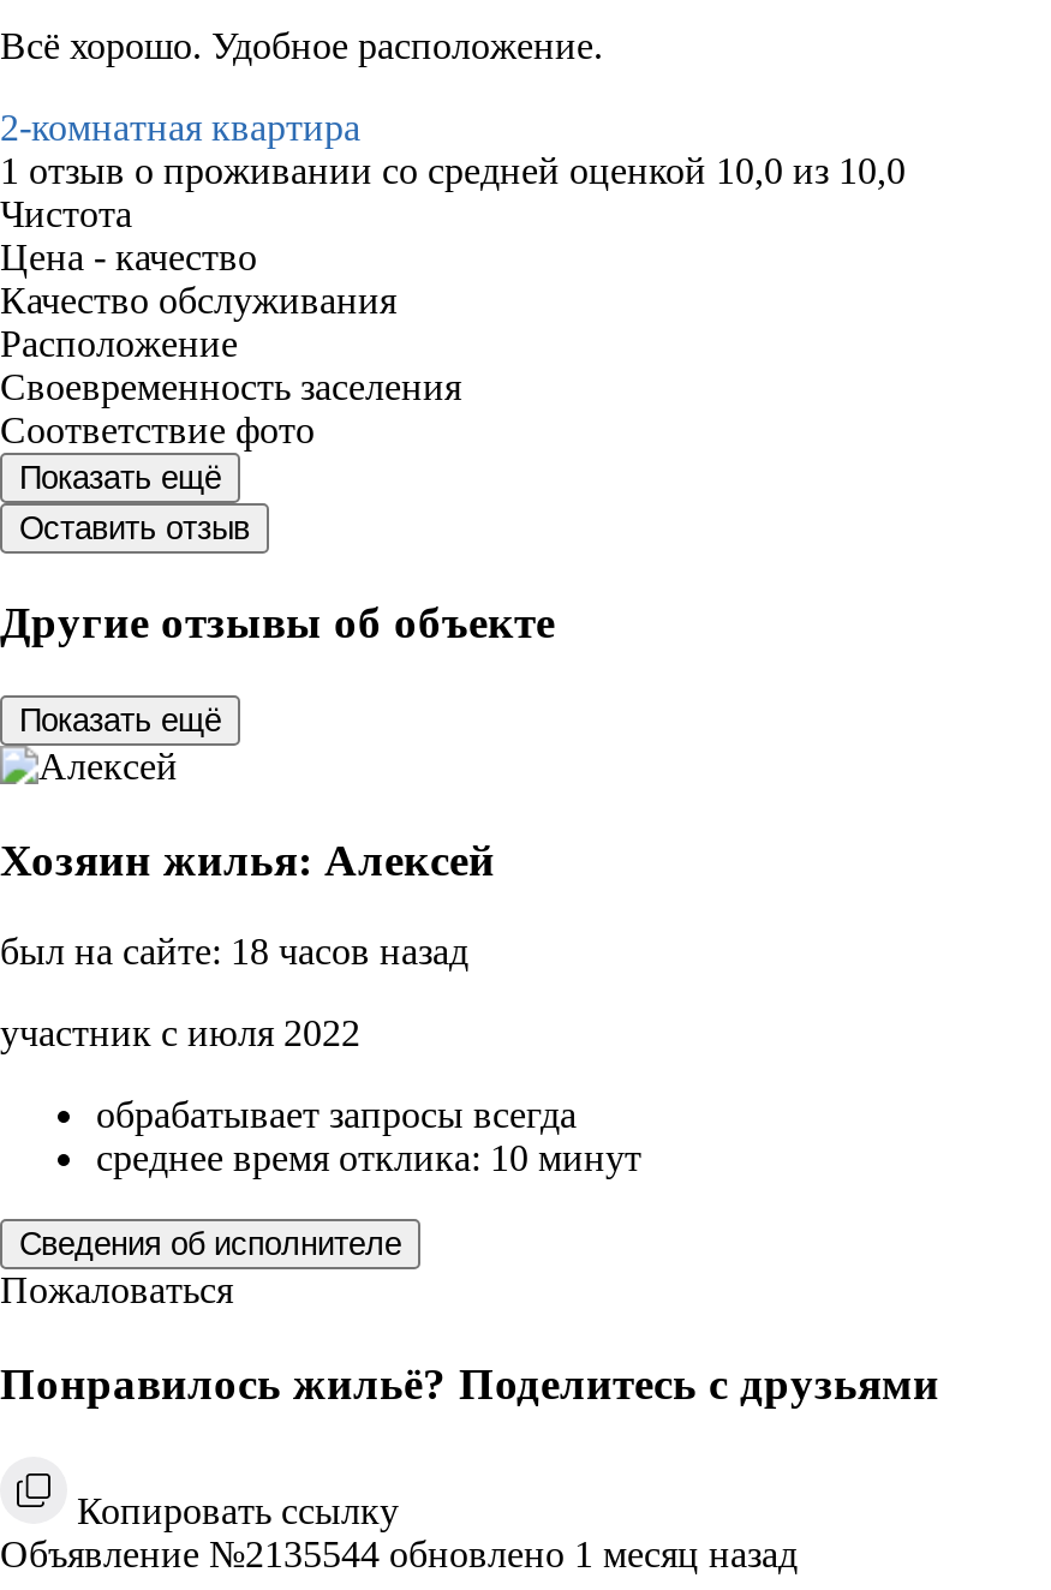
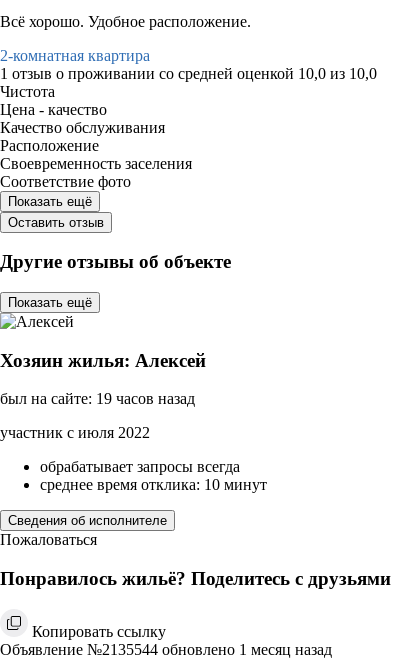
- был на сайте: 18 часов назад
+ был на сайте: 19 часов назад
